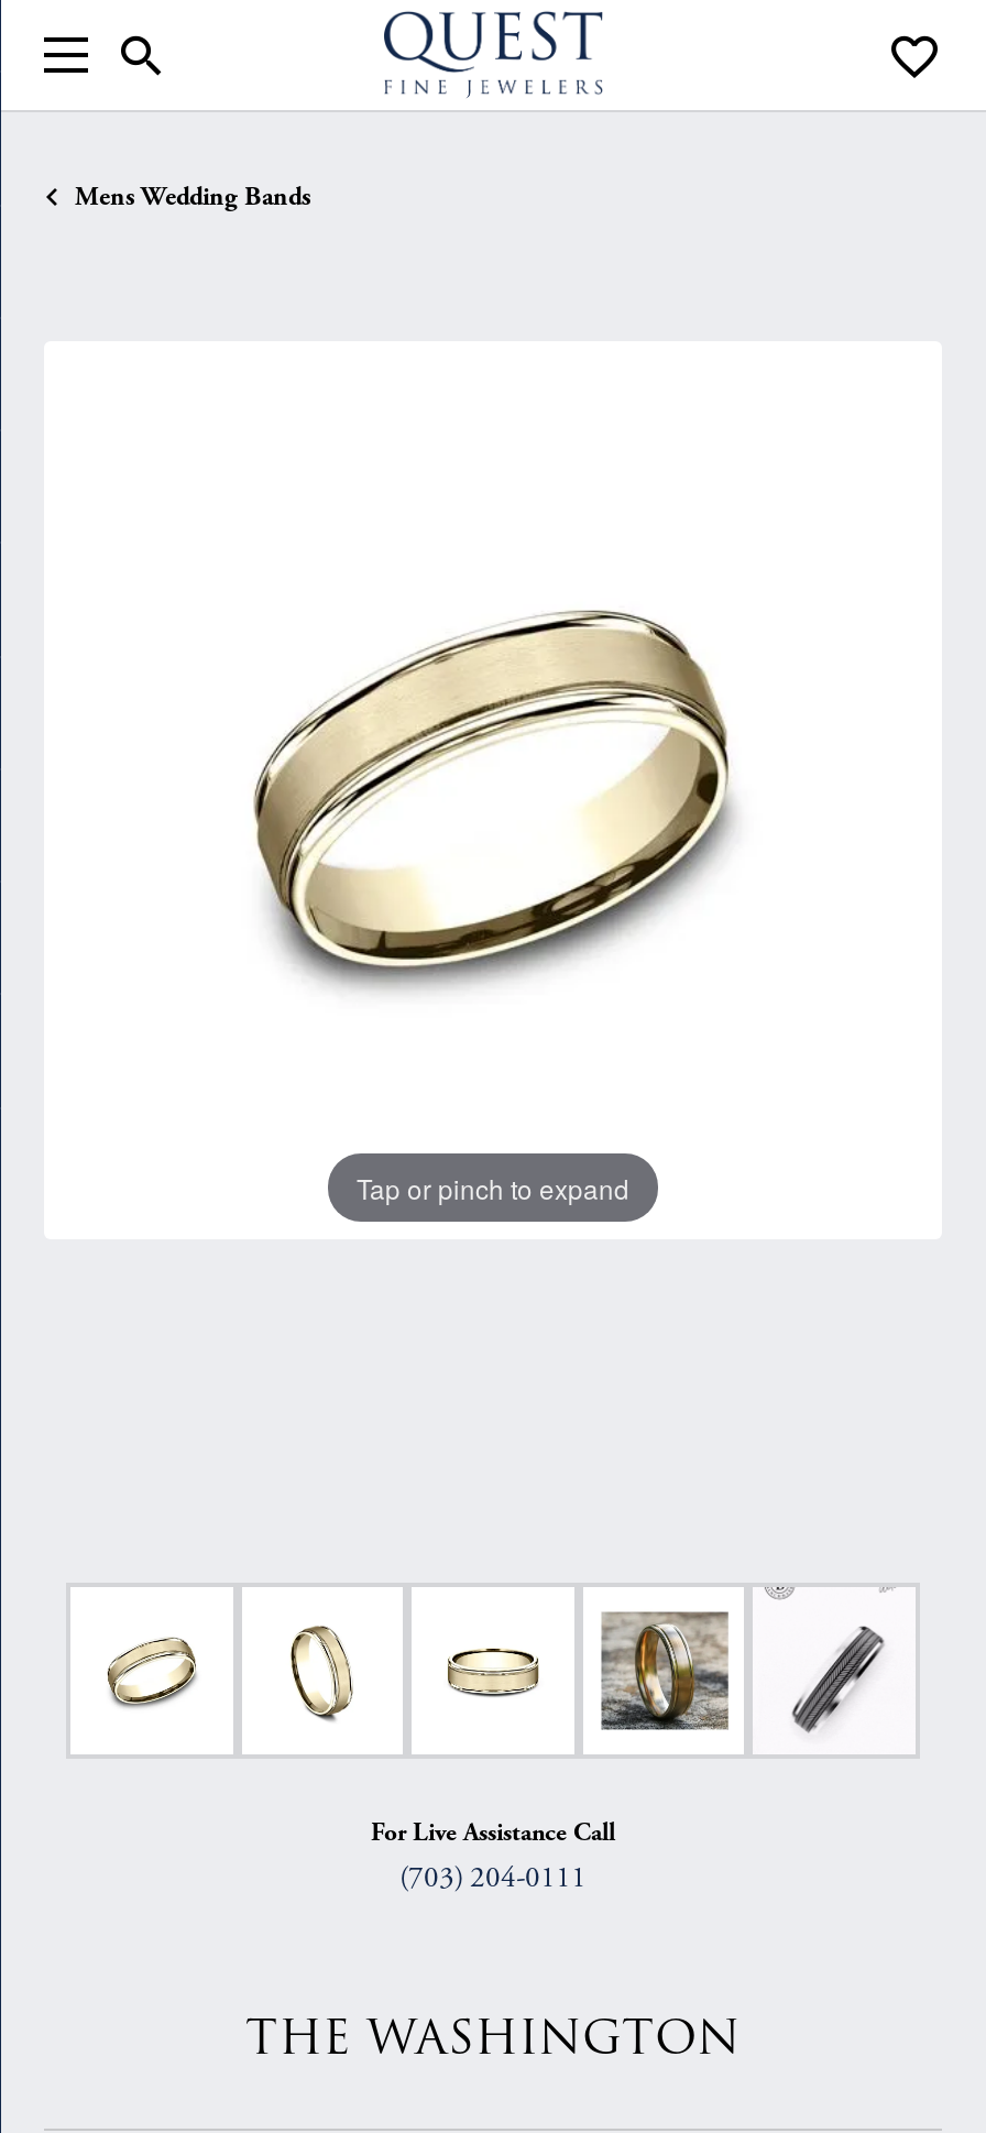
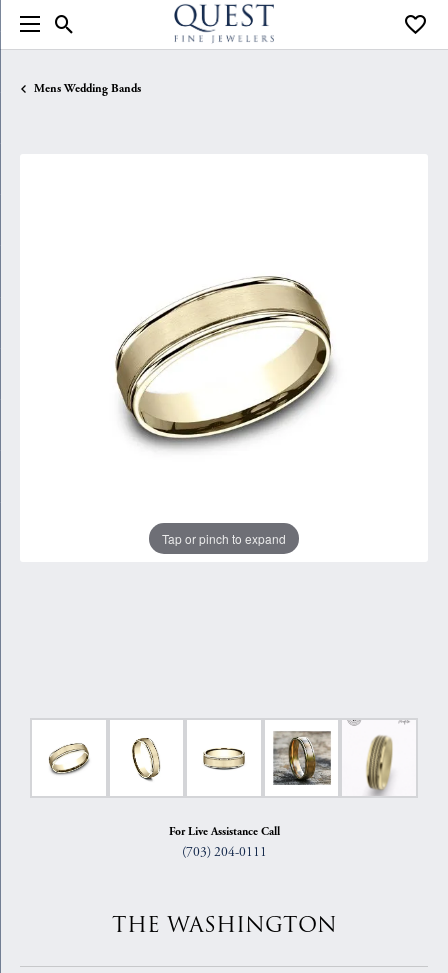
- [image]
+ [image]
